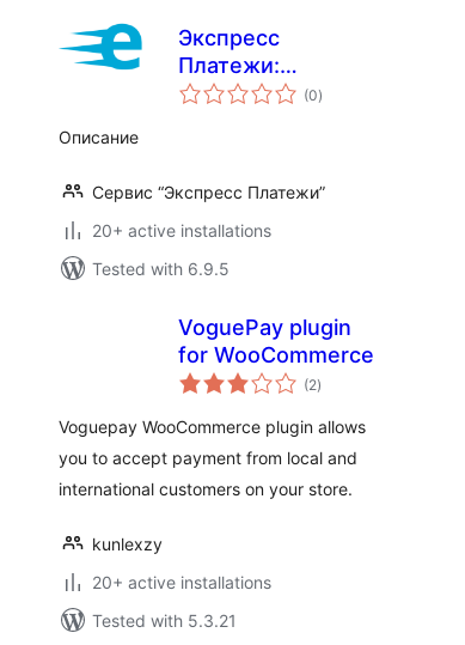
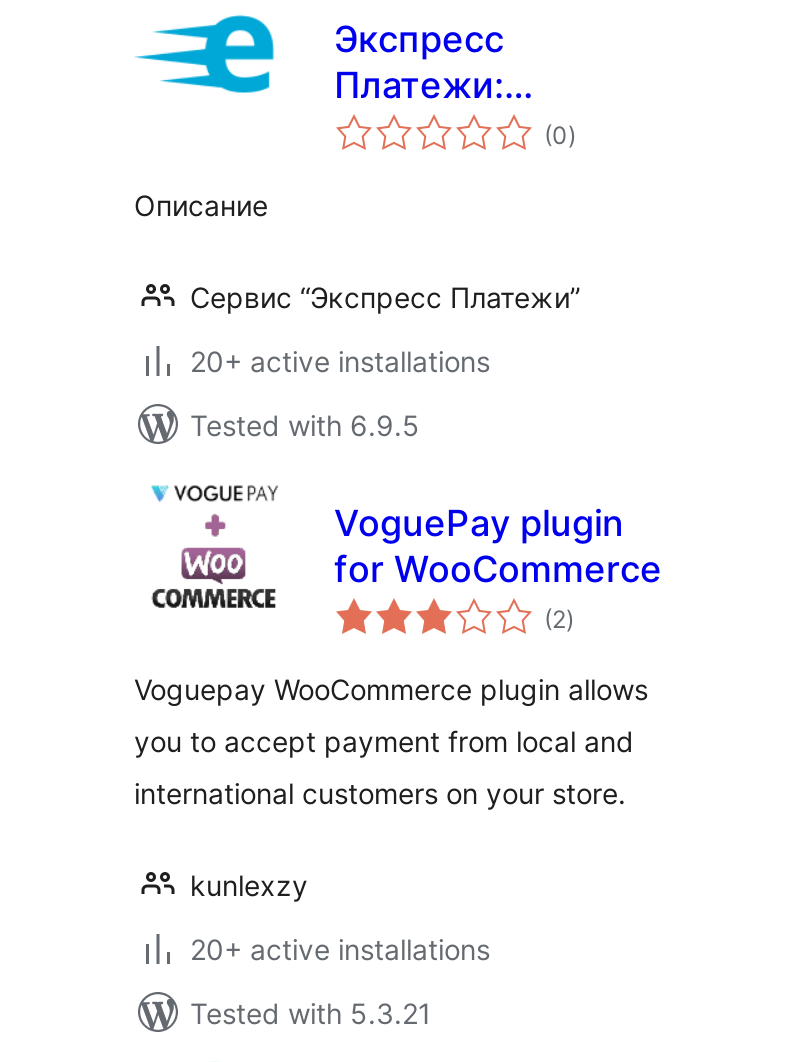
+ [image]
